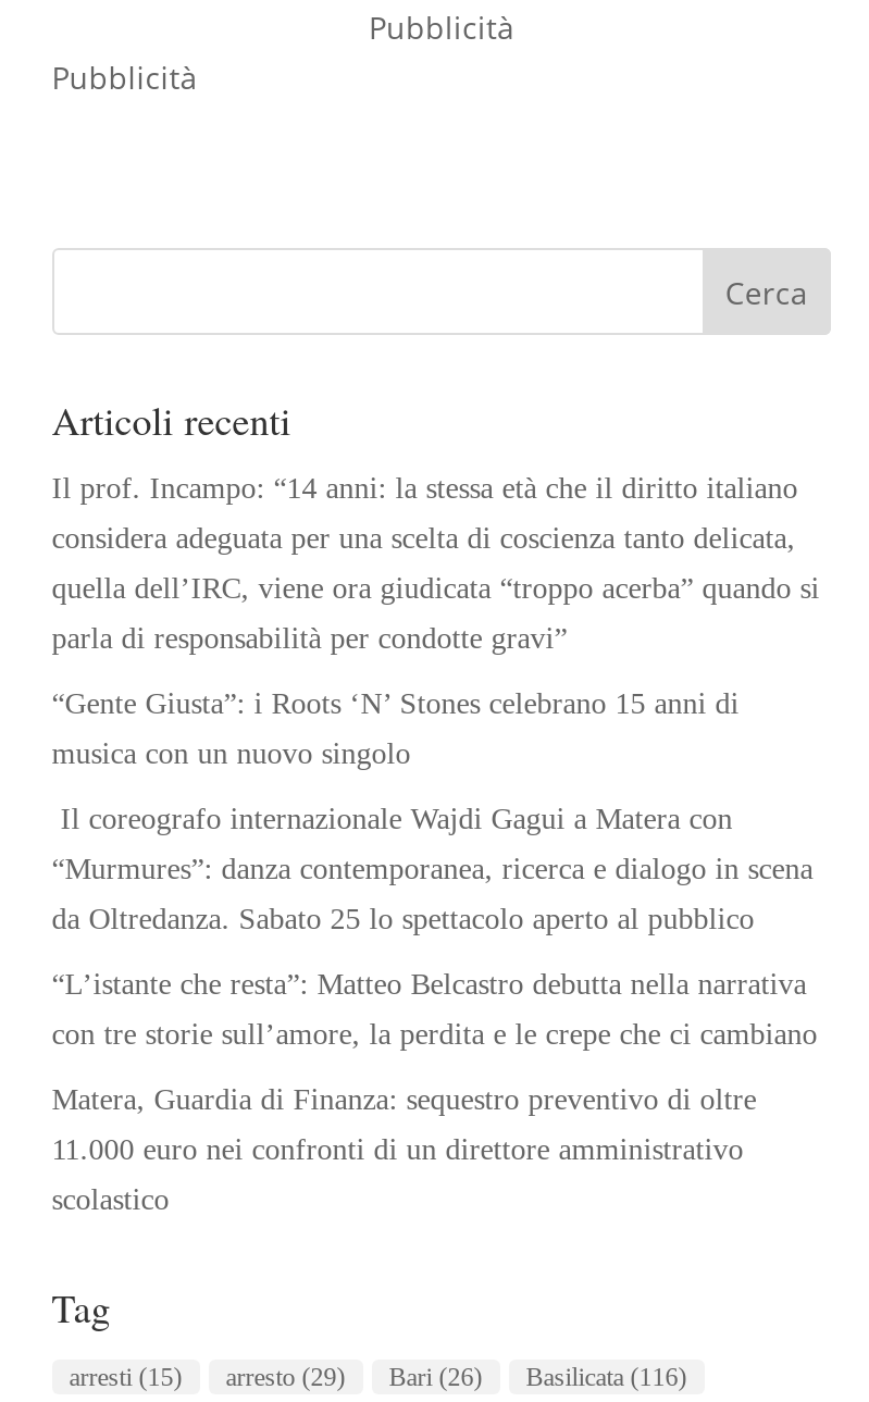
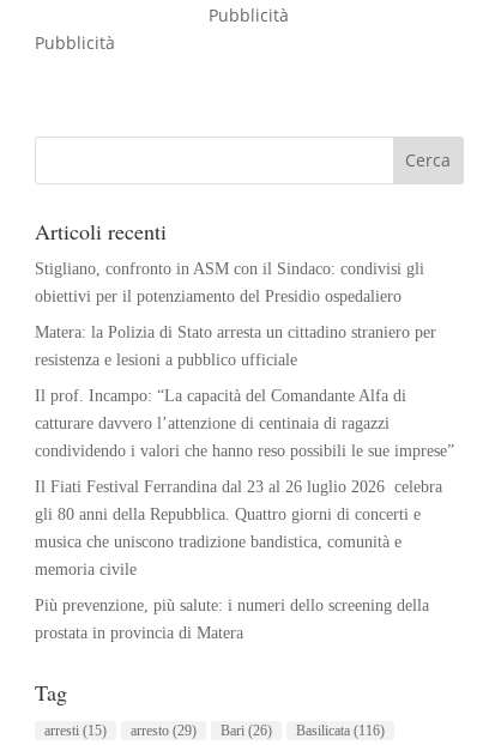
- Il prof. Incampo: “14 anni: la stessa età che il diritto italiano
- considera adeguata per una scelta di coscienza tanto delicata,
- quella dell’IRC, viene ora giudicata “troppo acerba” quando si
- parla di responsabilità per condotte gravi”
- “Gente Giusta”: i Roots ‘N’ Stones celebrano 15 anni di
- musica con un nuovo singolo
- Il coreografo internazionale Wajdi Gagui a Matera con
- “Murmures”: danza contemporanea, ricerca e dialogo in scena
- da Oltredanza. Sabato 25 lo spettacolo aperto al pubblico
- “L’istante che resta”: Matteo Belcastro debutta nella narrativa
- con tre storie sull’amore, la perdita e le crepe che ci cambiano
- Matera, Guardia di Finanza: sequestro preventivo di oltre
- 11.000 euro nei confronti di un direttore amministrativo
- scolastico
+ Stigliano, confronto in ASM con il Sindaco: condivisi gli
+ obiettivi per il potenziamento del Presidio ospedaliero
+ Matera: la Polizia di Stato arresta un cittadino straniero per
+ resistenza e lesioni a pubblico ufficiale
+ Il prof. Incampo: “La capacità del Comandante Alfa di
+ catturare davvero l’attenzione di centinaia di ragazzi
+ condividendo i valori che hanno reso possibili le sue imprese”
+ Il Fiati Festival Ferrandina dal 23 al 26 luglio 2026 celebra
+ gli 80 anni della Repubblica. Quattro giorni di concerti e
+ musica che uniscono tradizione bandistica, comunità e
+ memoria civile
+ Più prevenzione, più salute: i numeri dello screening della
+ prostata in provincia di Matera
